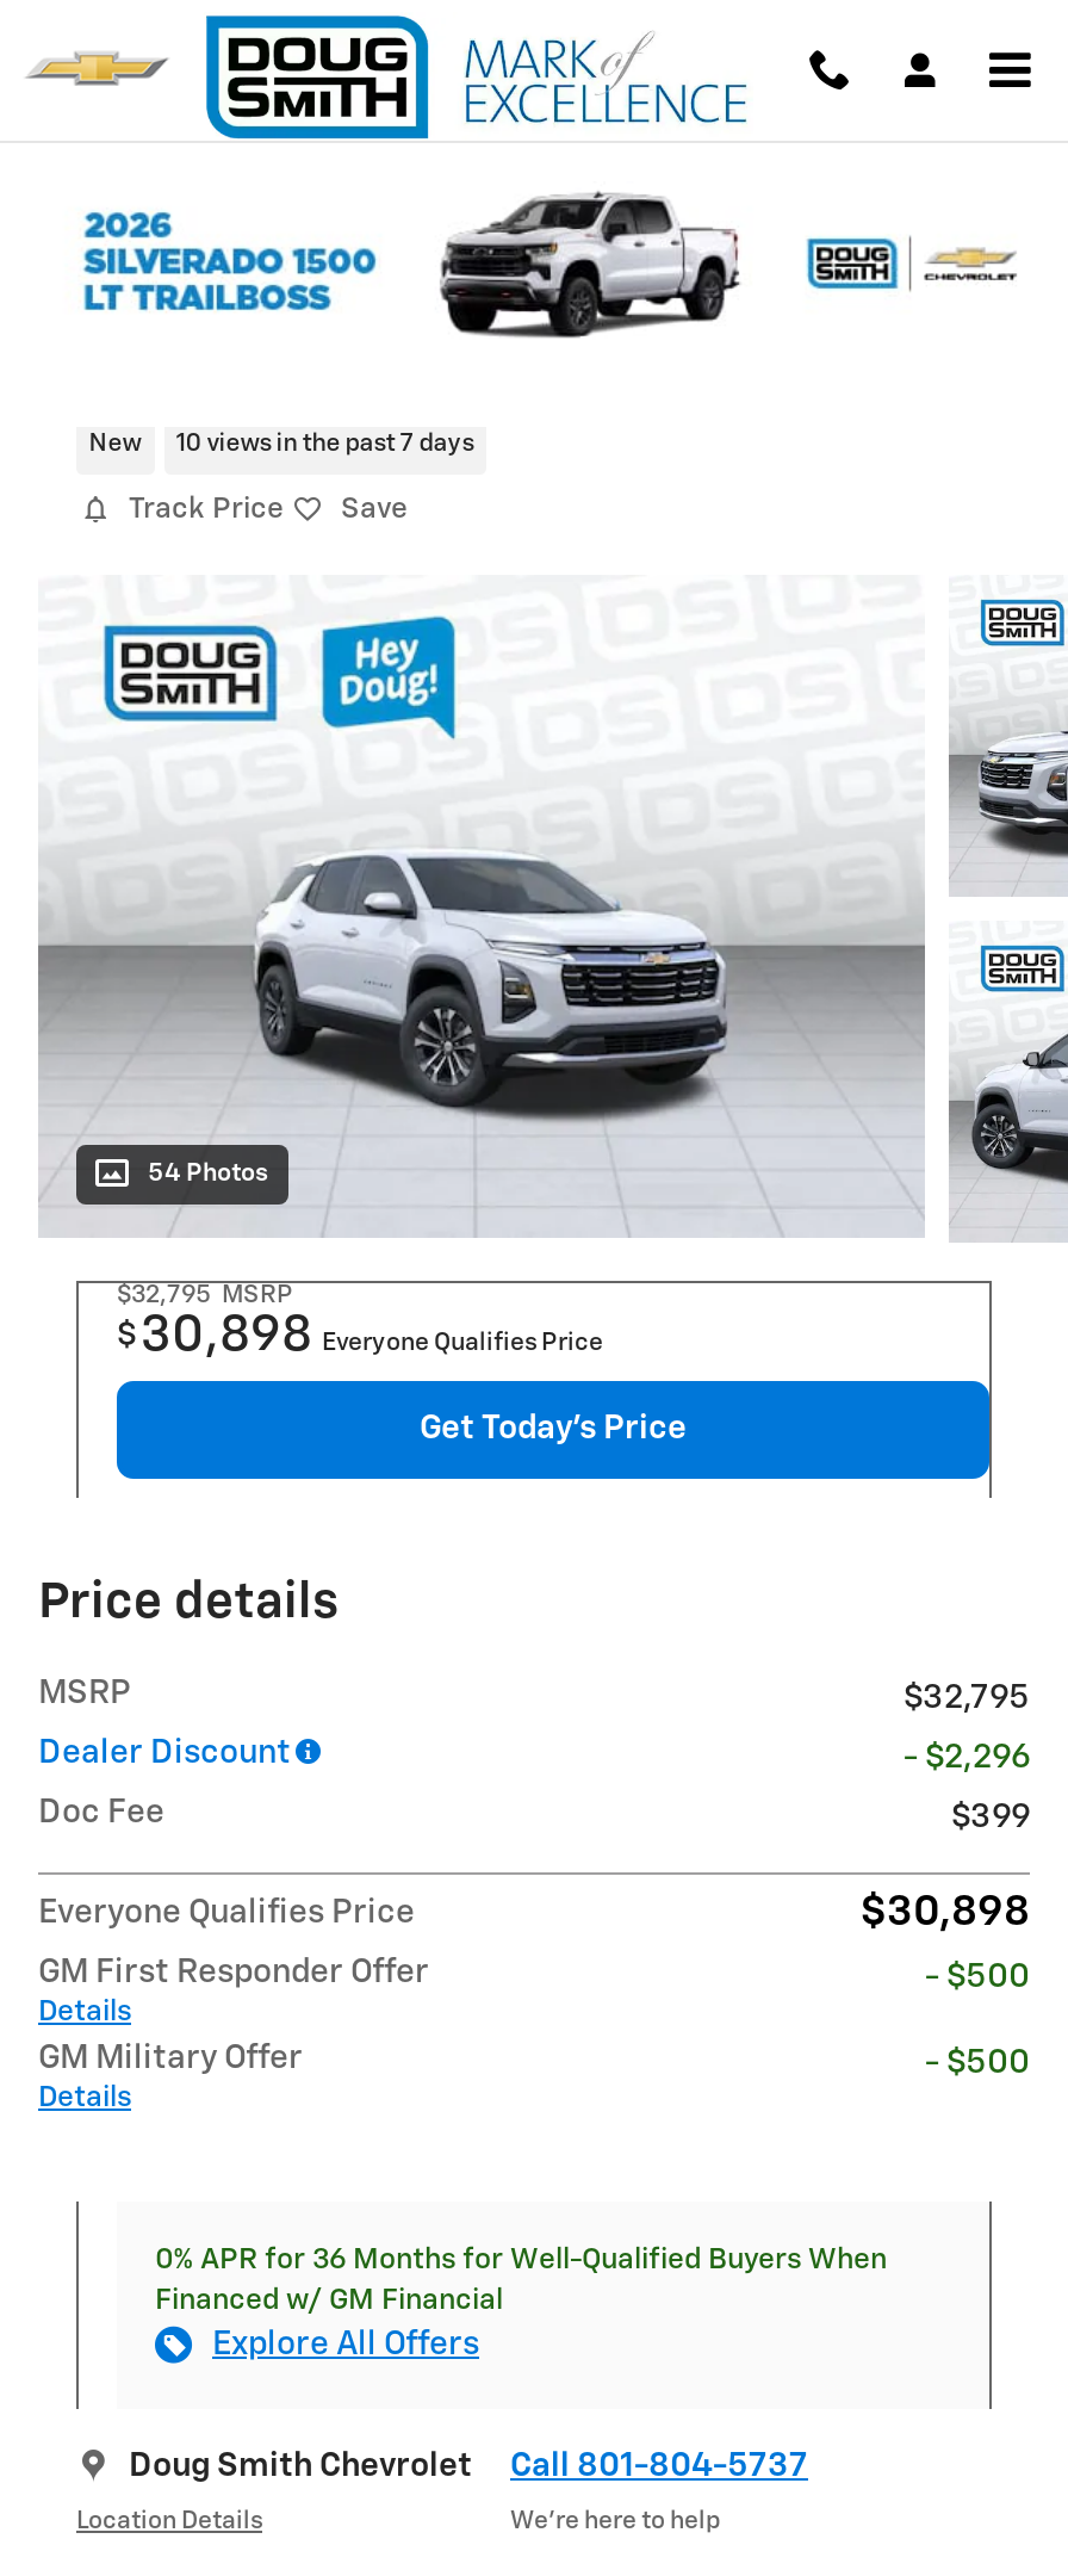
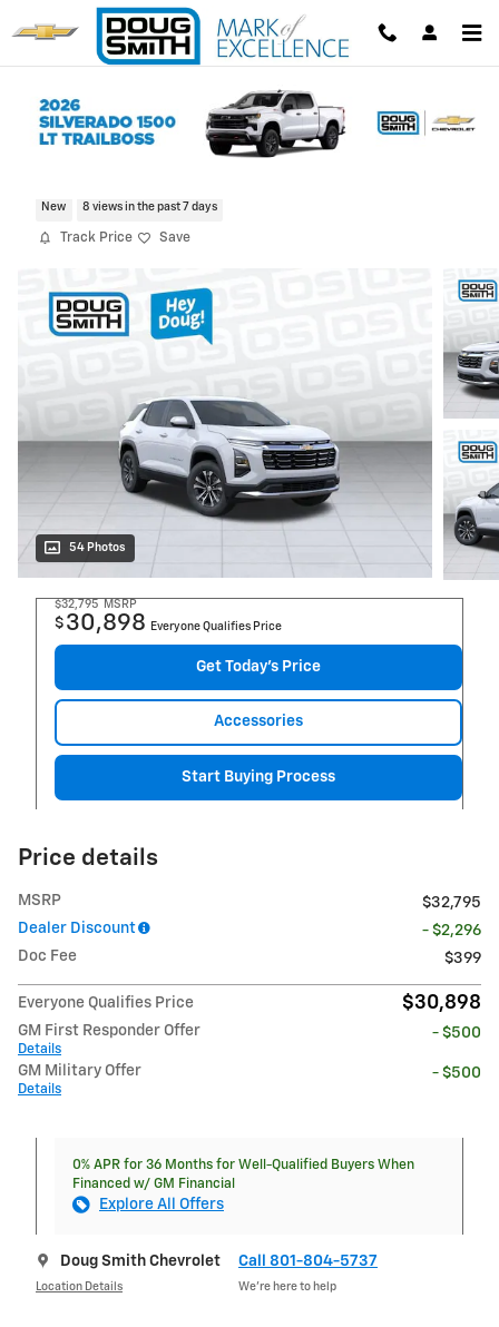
- 10 views in the past 7 days
+ 8 views in the past 7 days

+ Start Buying Process

+ Accessories
